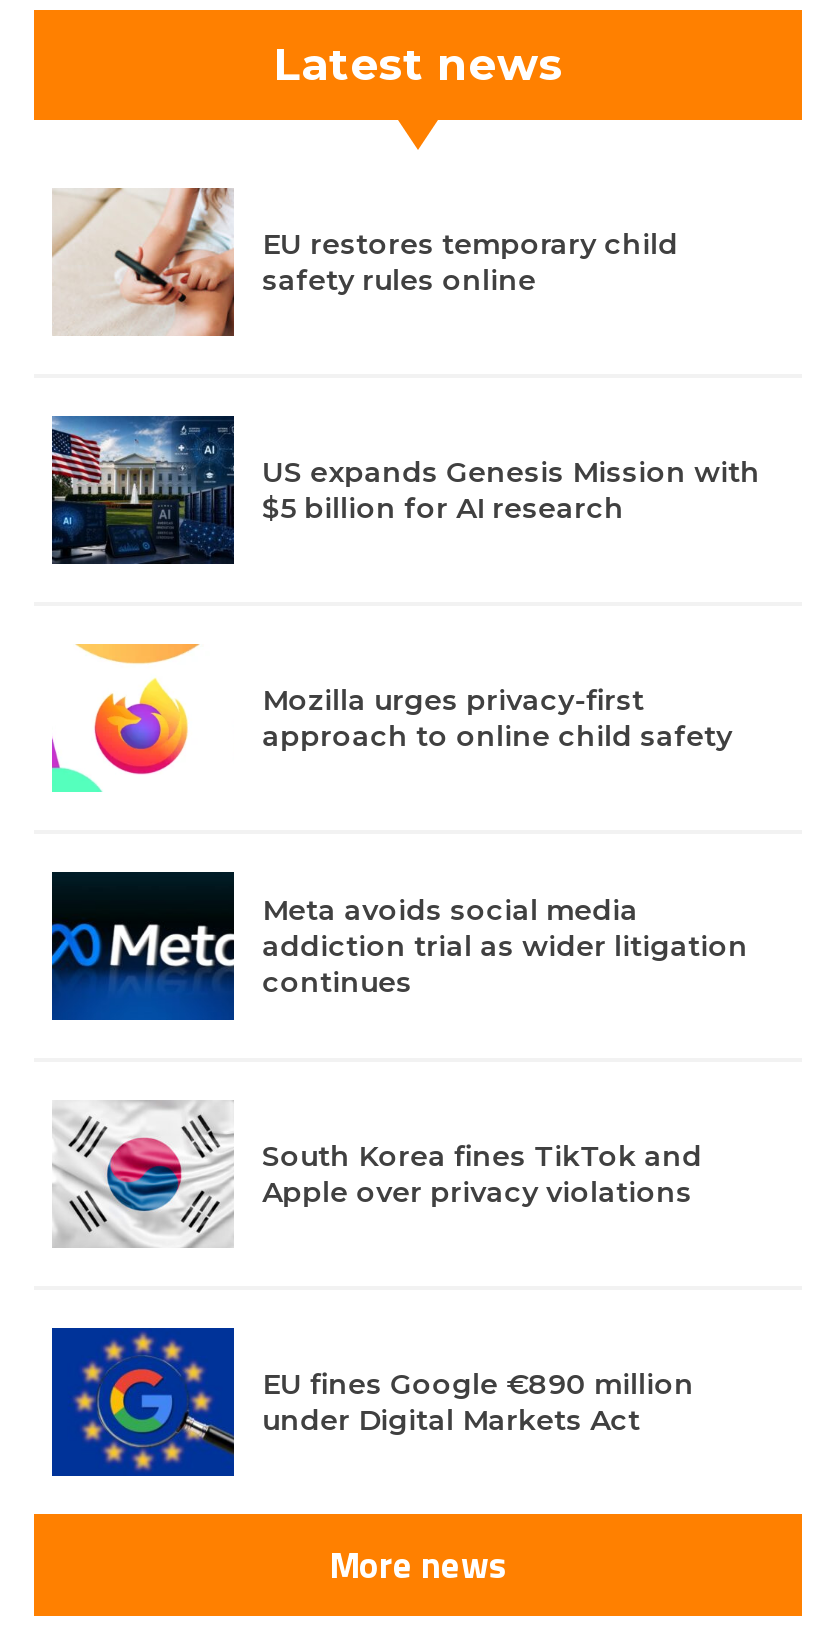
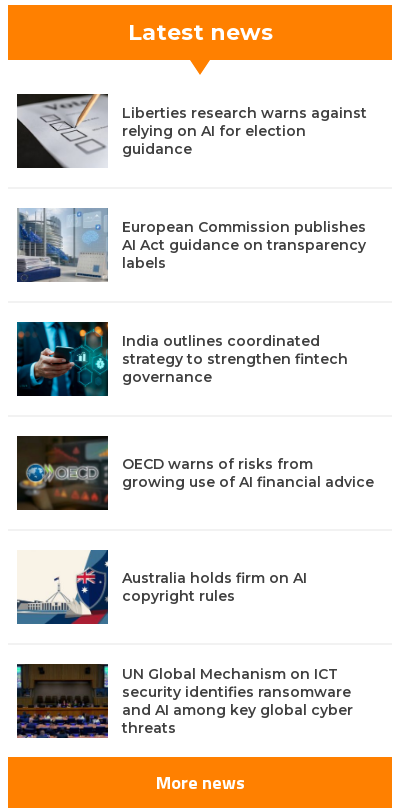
- [image]
- EU restores temporary child
- safety rules online
+ [image]
+ Liberties research warns against
+ relying on AI for election
+ guidance

- [image]
- US expands Genesis Mission with
- $5 billion for AI research
+ [image]
+ European Commission publishes
+ AI Act guidance on transparency
+ labels

- [image]
- Mozilla urges privacy-first
- approach to online child safety
+ [image]
+ India outlines coordinated
+ strategy to strengthen fintech
+ governance

- [image]
- Meta avoids social media
- addiction trial as wider litigation
- continues
+ [image]
+ OECD warns of risks from
+ growing use of AI financial advice

- [image]
- South Korea fines TikTok and
- Apple over privacy violations
+ [image]
+ Australia holds firm on AI
+ copyright rules

- [image]
- EU fines Google €890 million
- under Digital Markets Act
+ [image]
+ UN Global Mechanism on ICT
+ security identifies ransomware
+ and AI among key global cyber
+ threats
